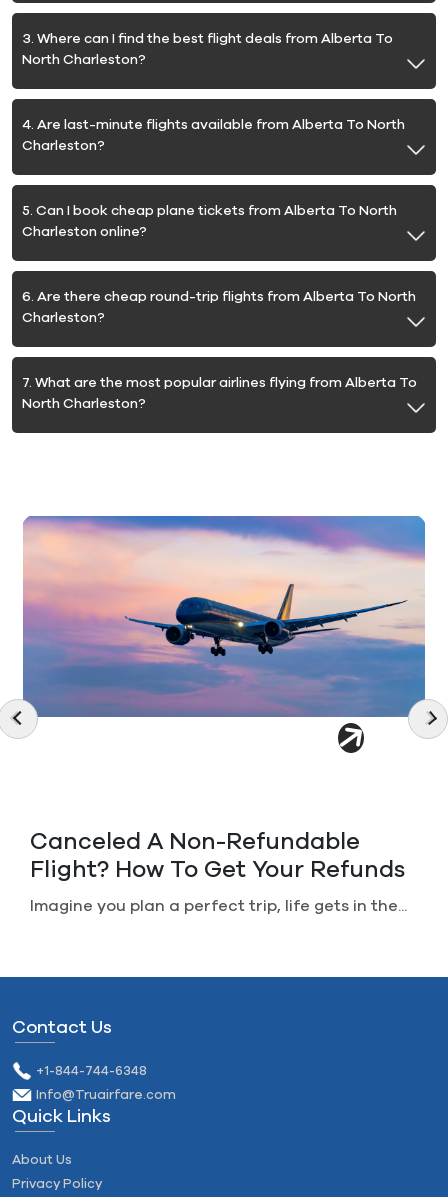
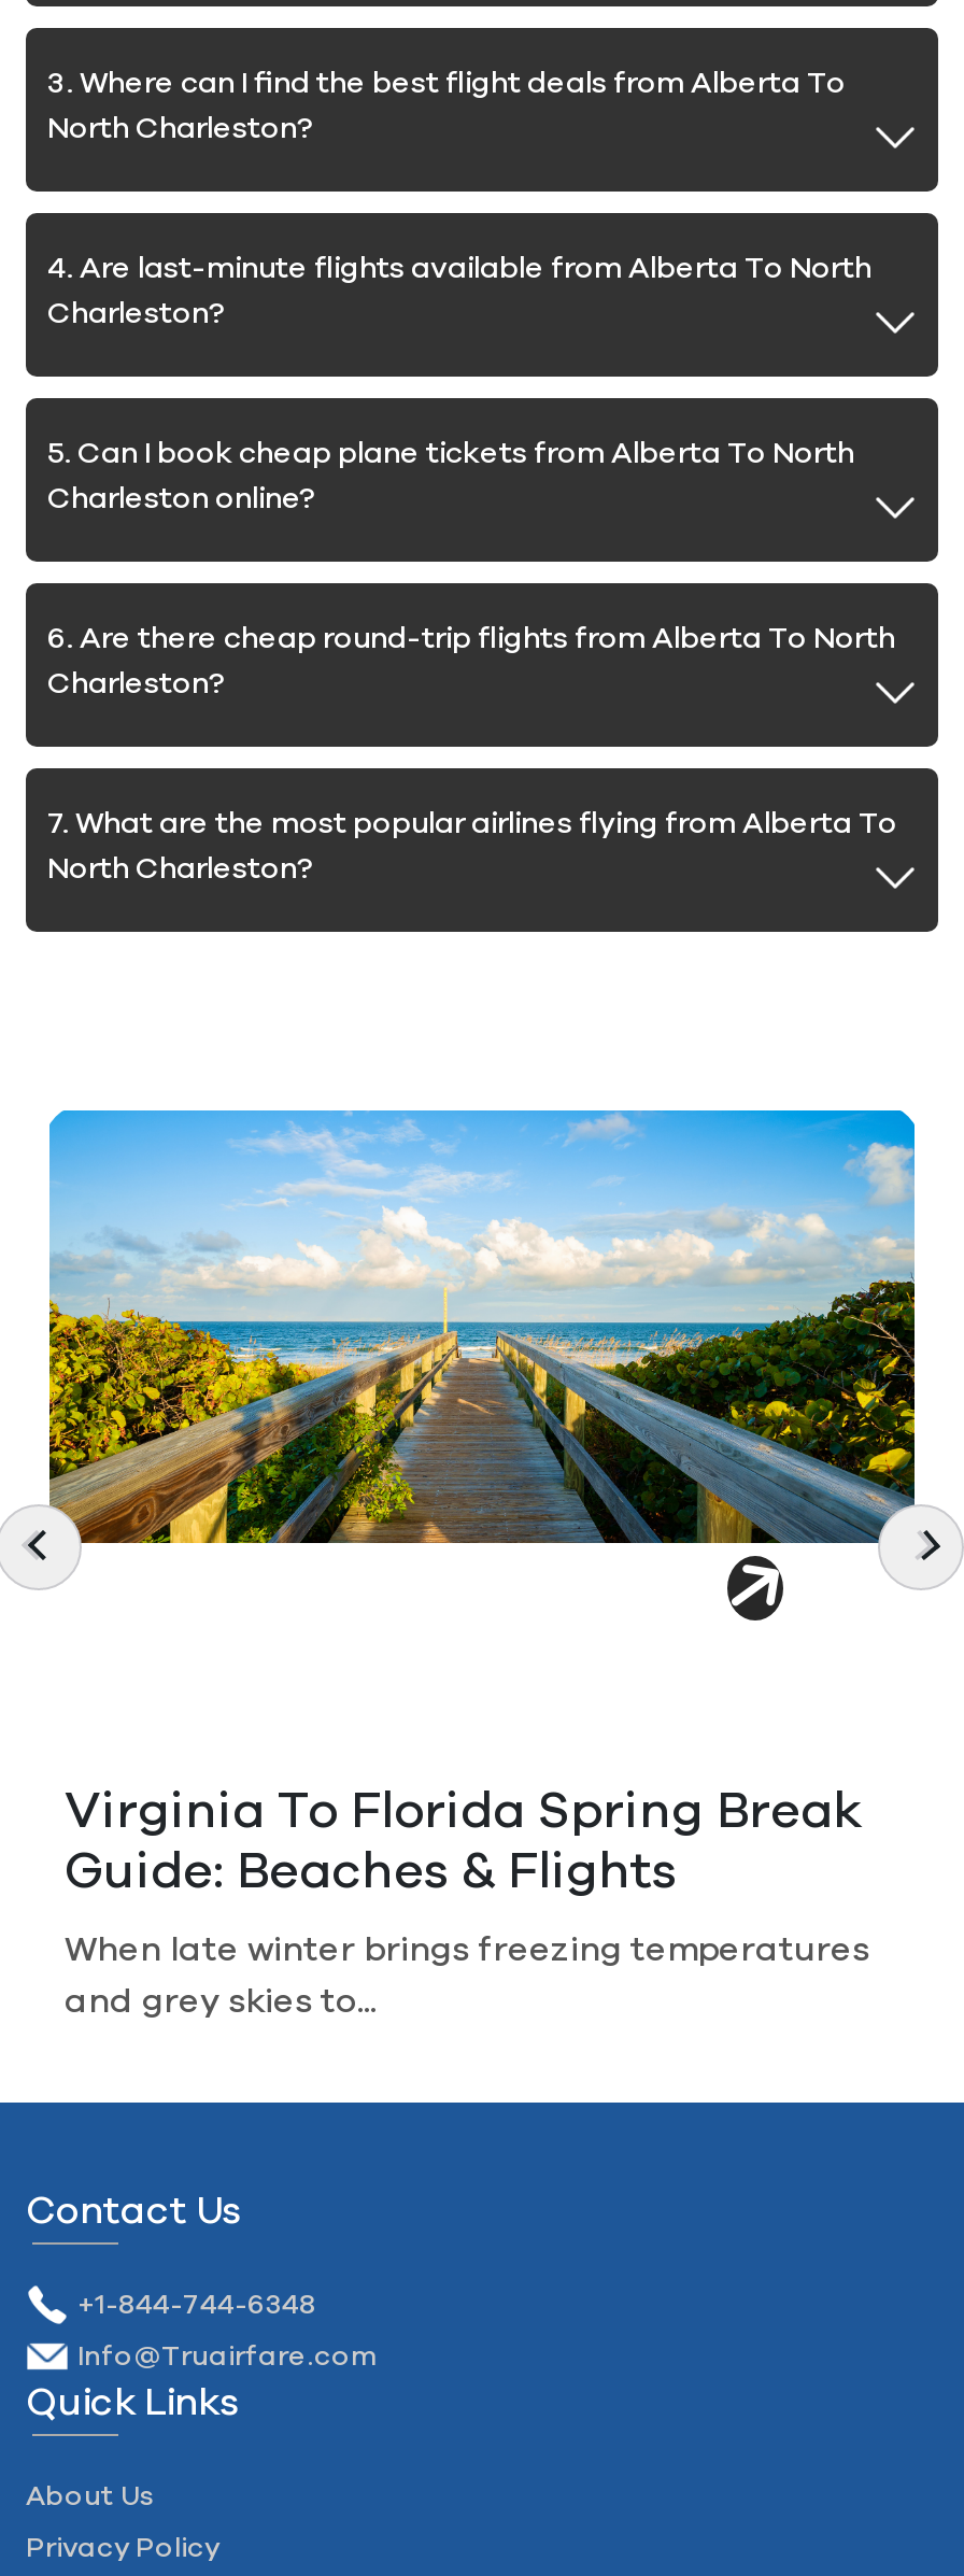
- [image]
+ [image]

- Canceled A Non-Refundable
- Flight? How To Get Your Refunds
- Imagine you plan a perfect trip, life gets in the...
+ Virginia To Florida Spring Break
+ Guide: Beaches & Flights
+ When late winter brings freezing temperatures
+ and grey skies to...
